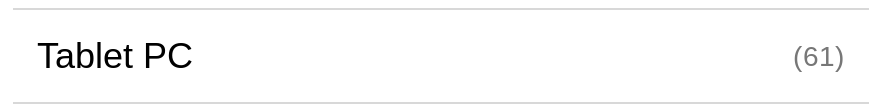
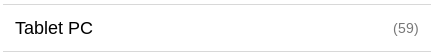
- (61)
+ (59)
